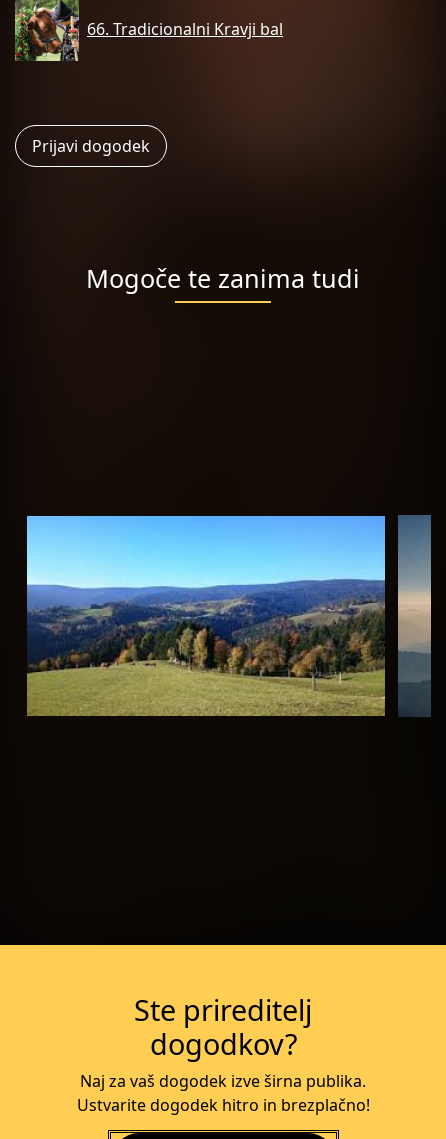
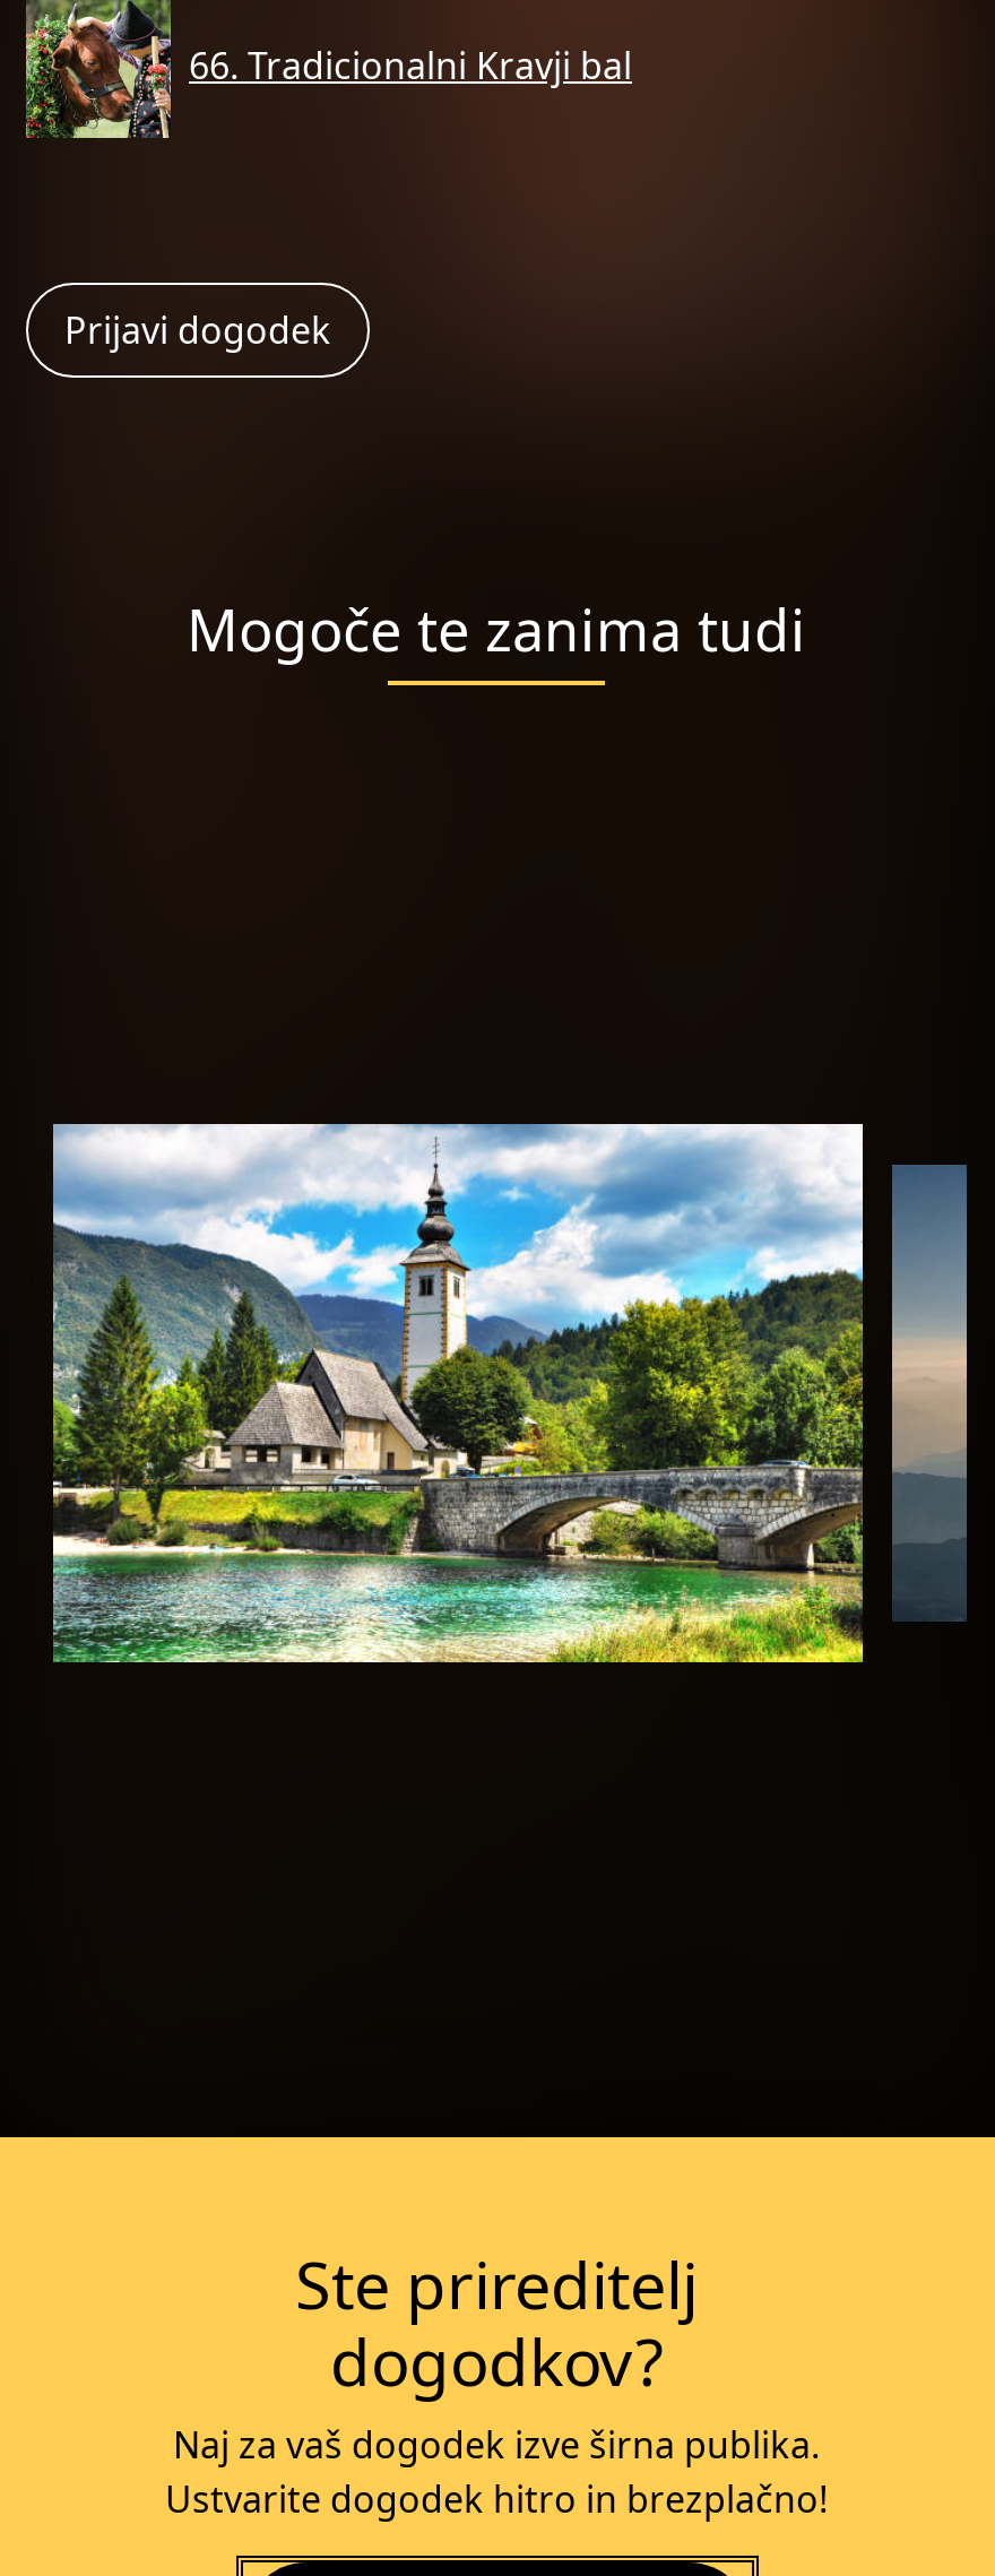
- [image]
+ [image]
